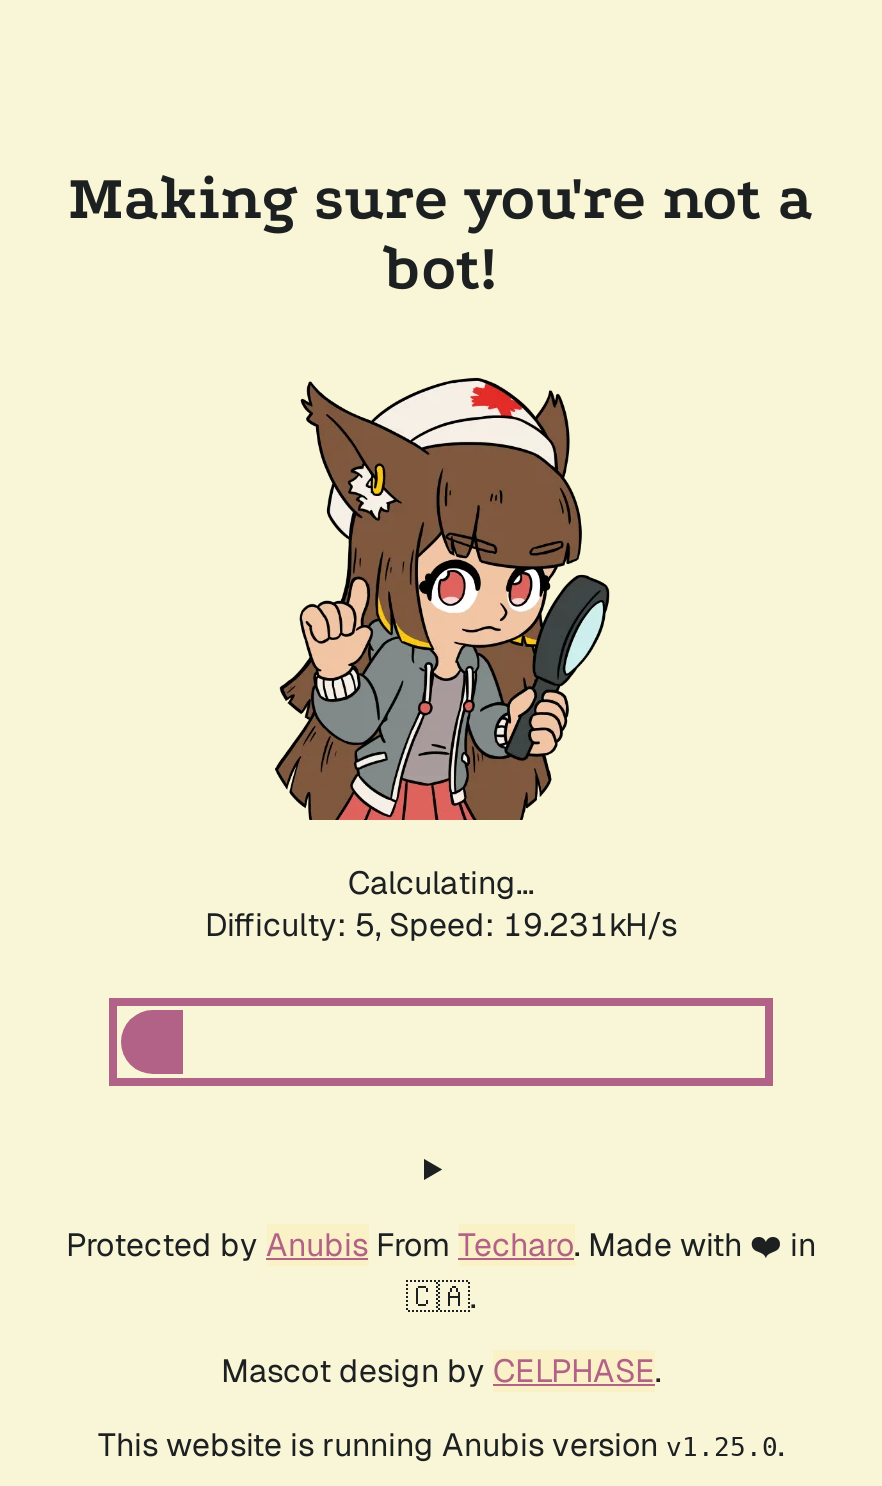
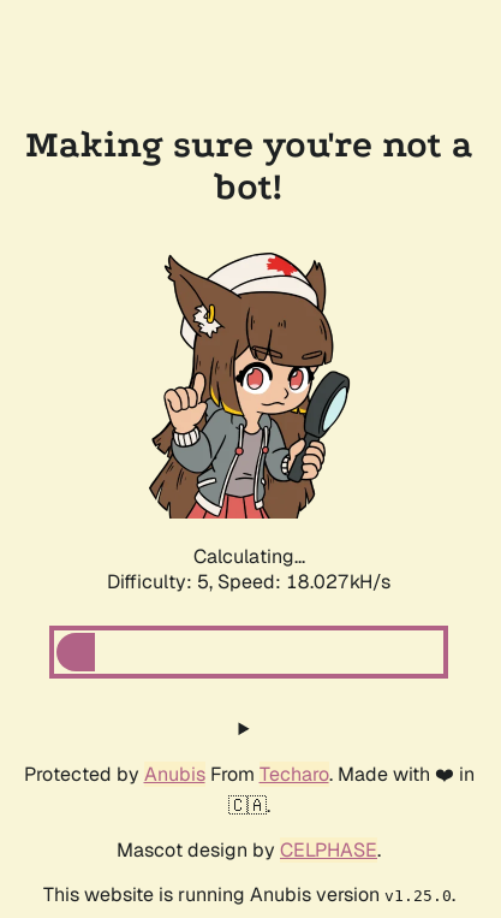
- Difficulty: 5, Speed: 19.231kH/s
+ Difficulty: 5, Speed: 18.027kH/s
